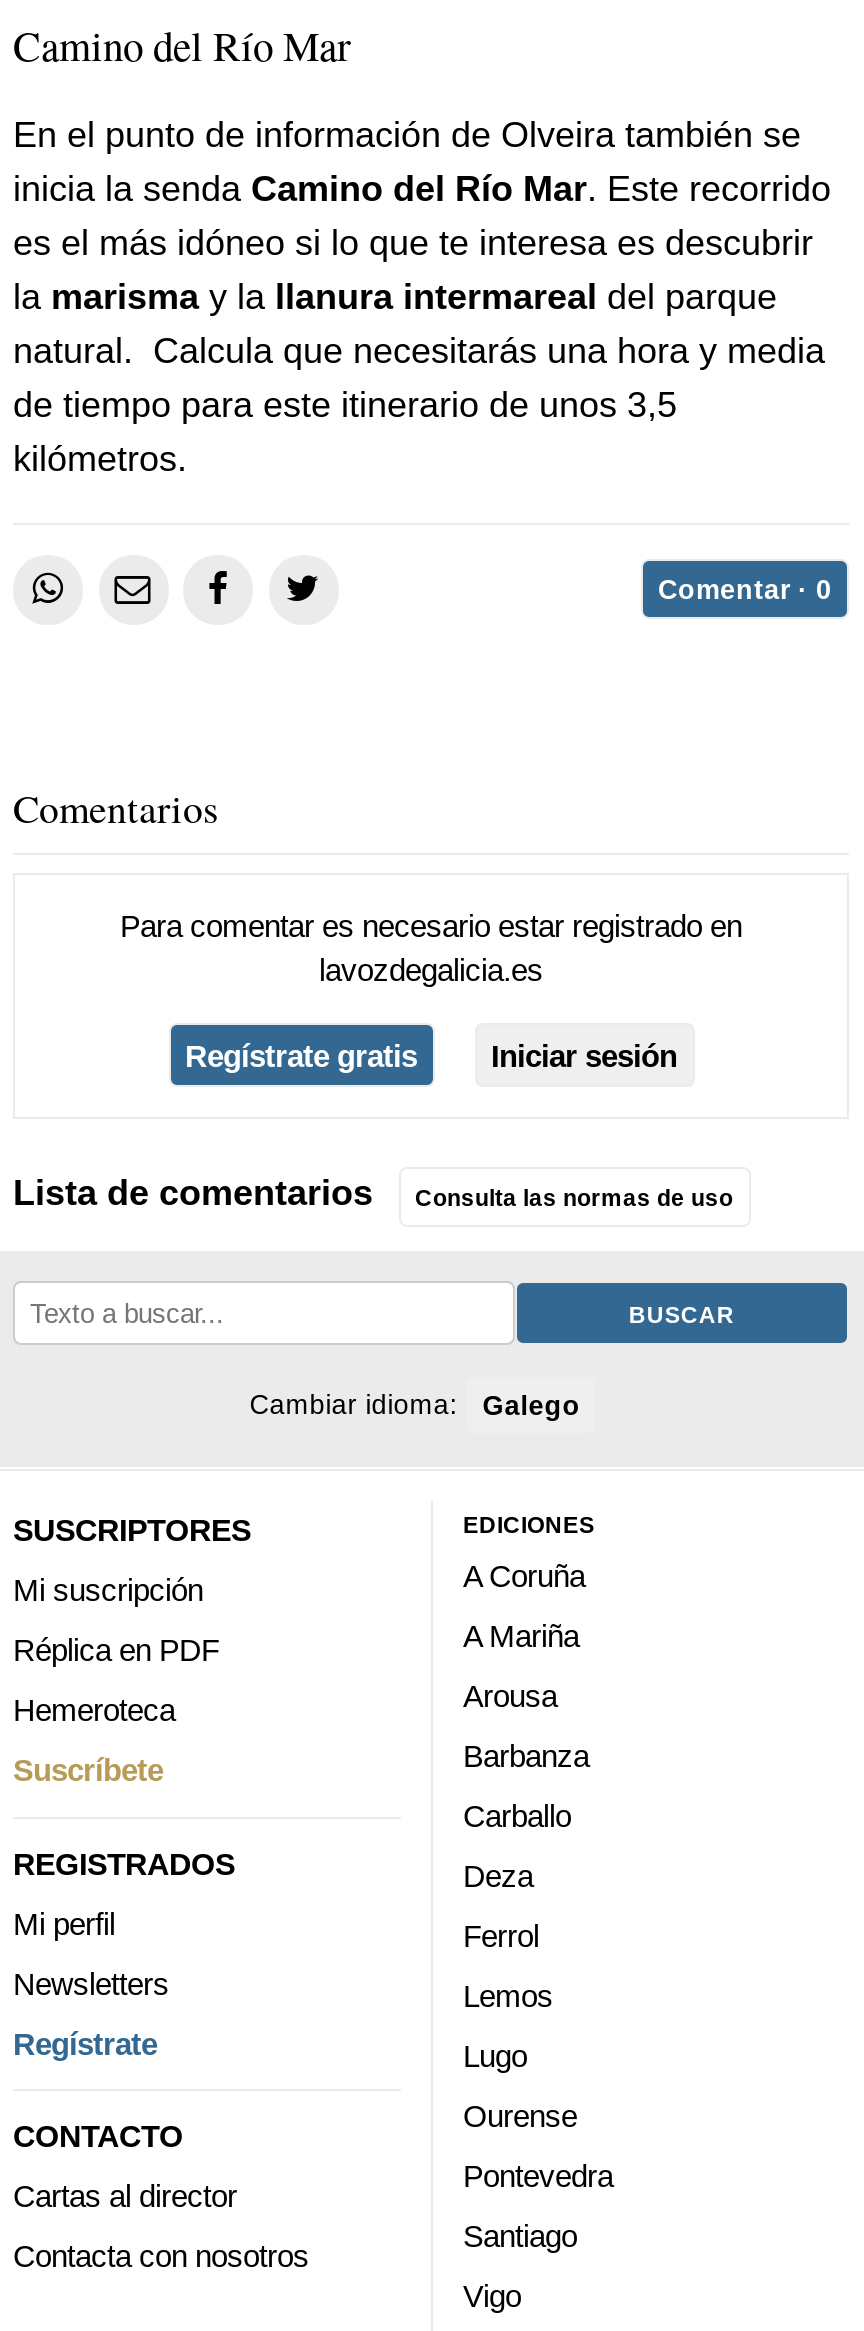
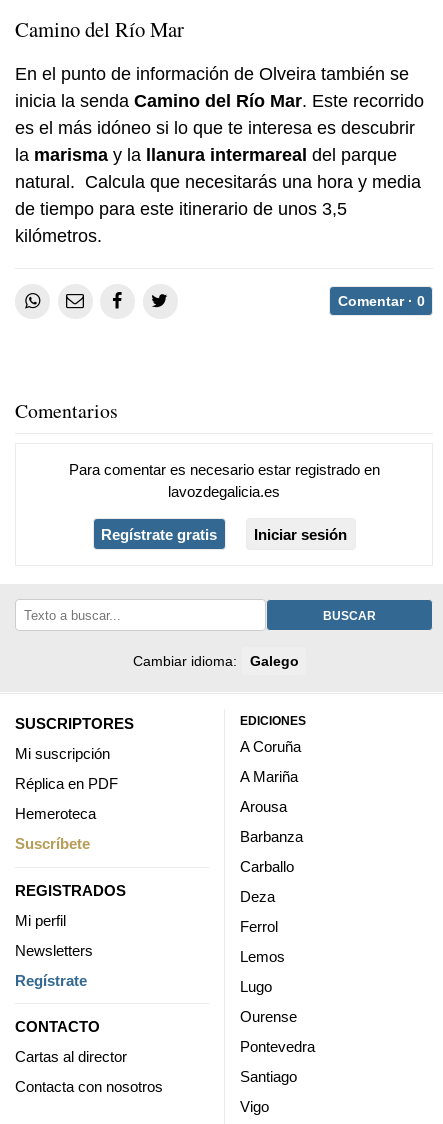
- Lista de comentarios
- Consulta las normas de uso
